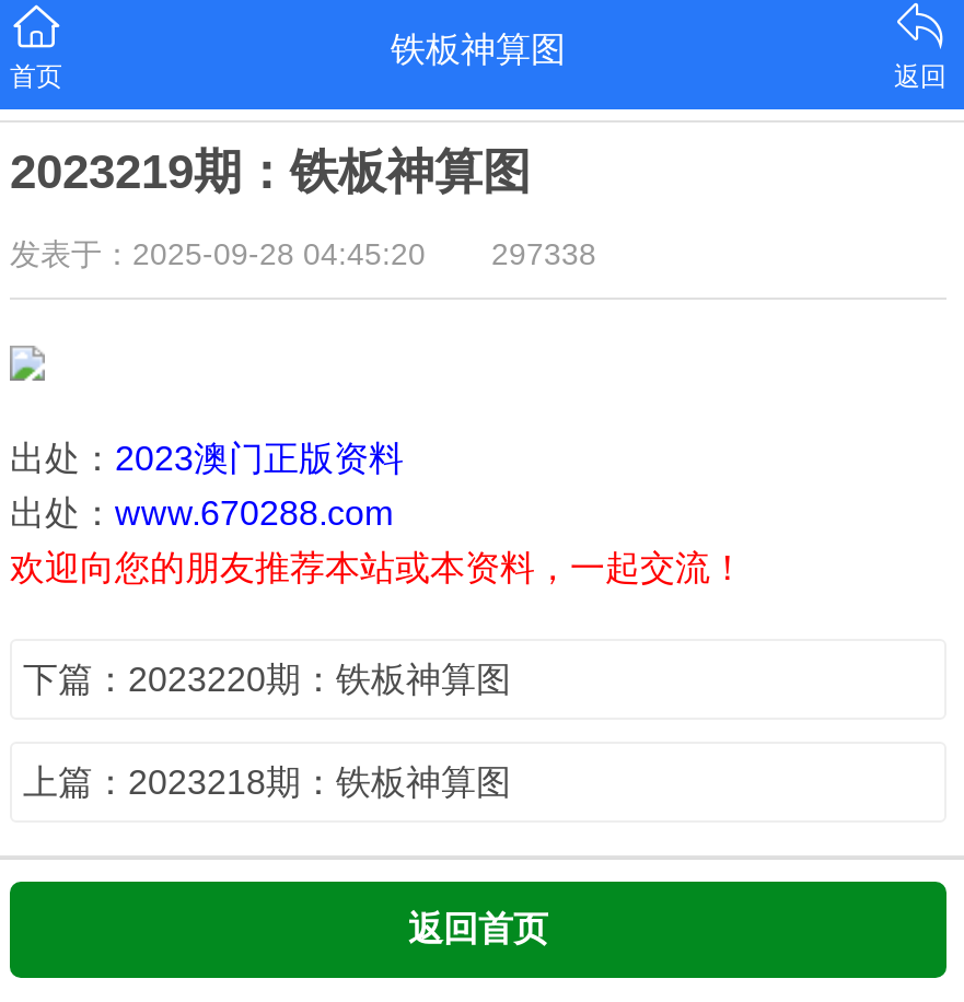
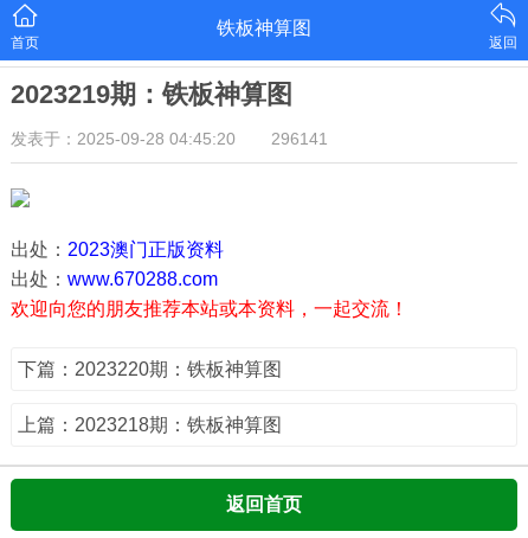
- 发表于：2025-09-28 04:45:20 297338
+ 发表于：2025-09-28 04:45:20 296141
